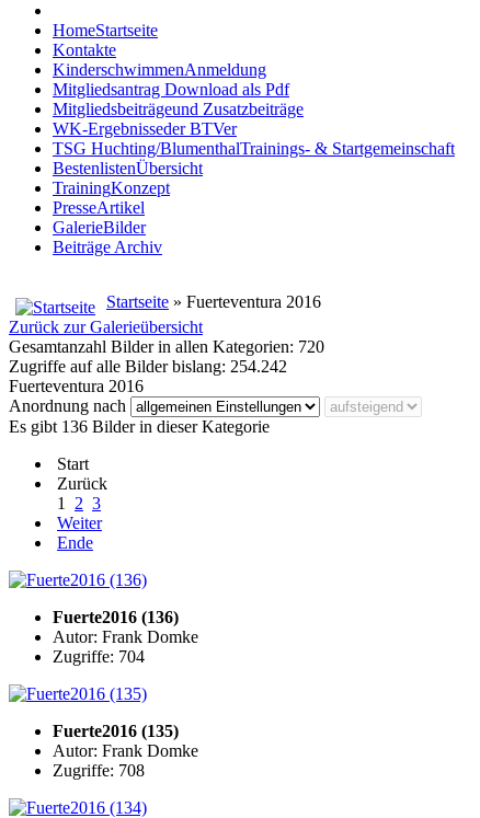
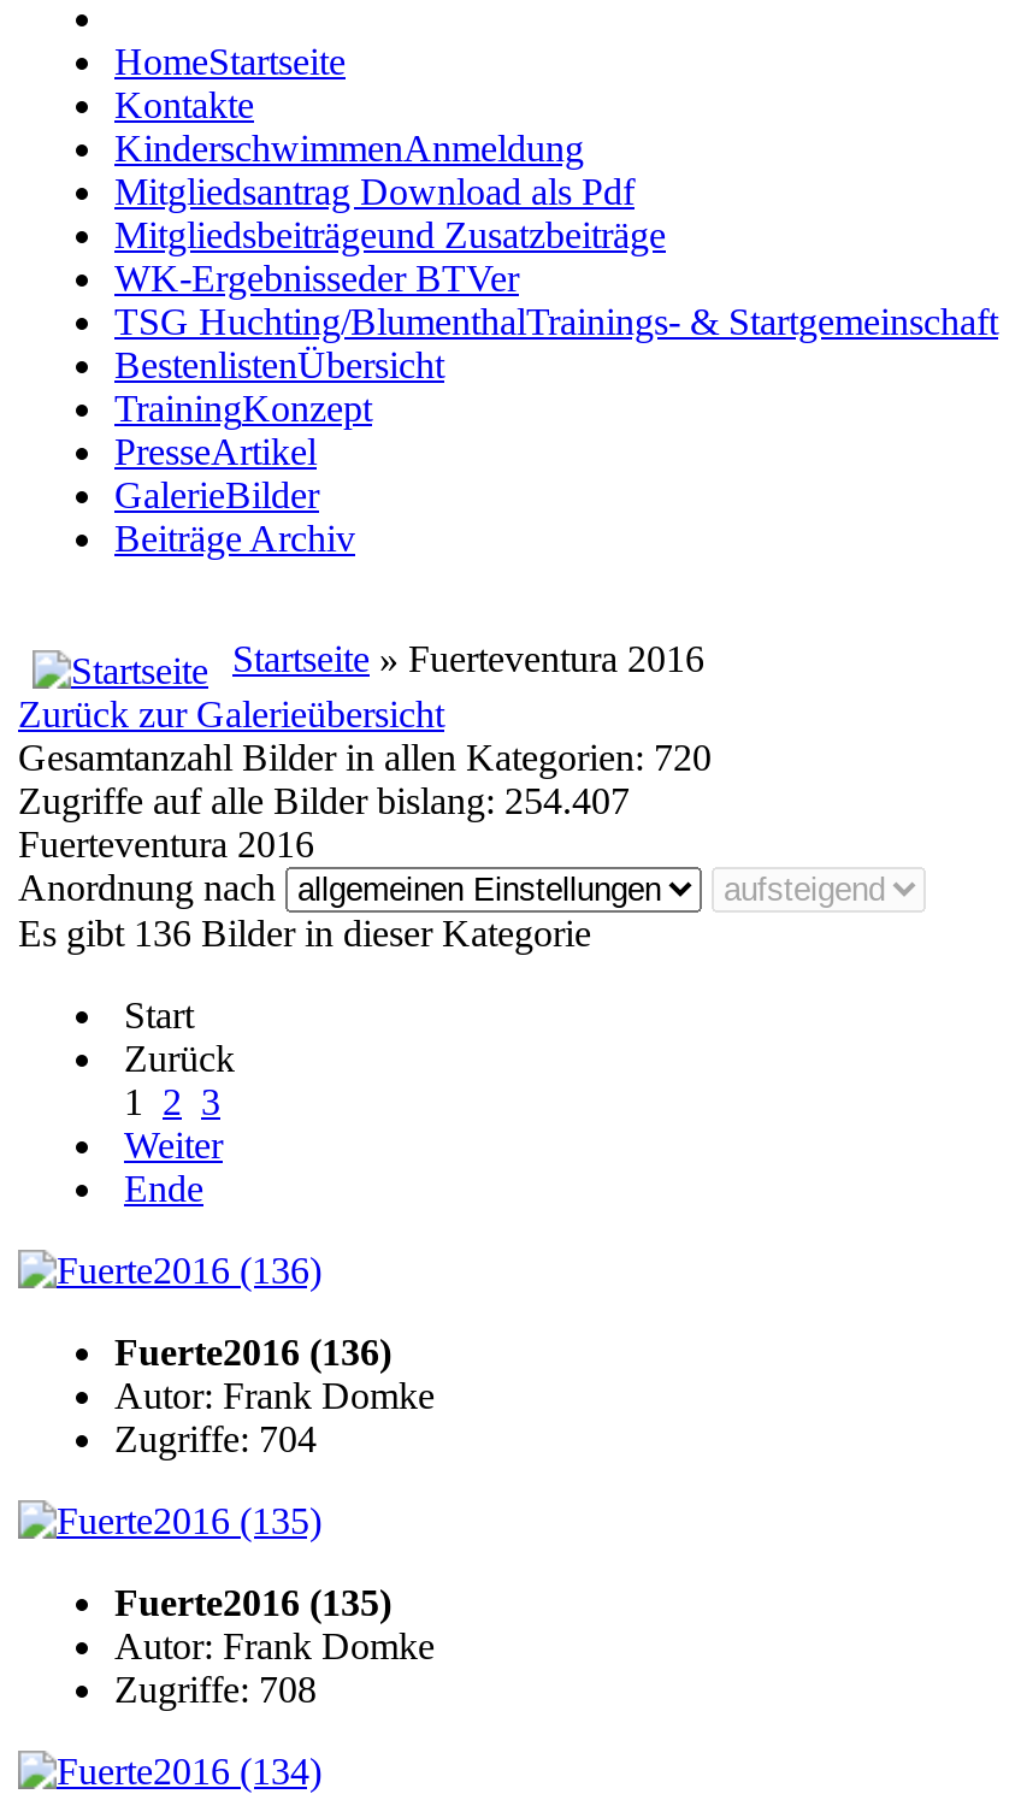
- Zugriffe auf alle Bilder bislang: 254.242
+ Zugriffe auf alle Bilder bislang: 254.407
